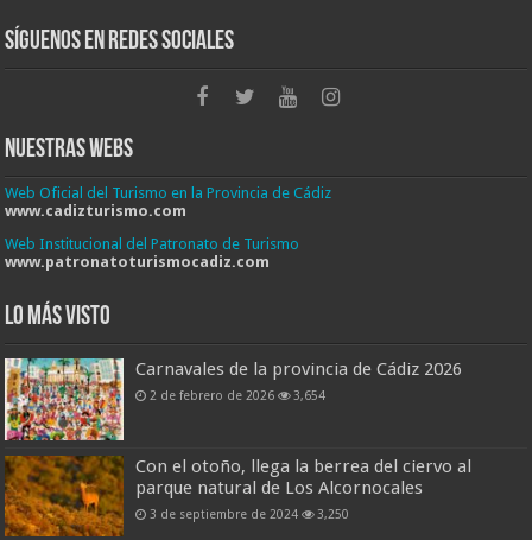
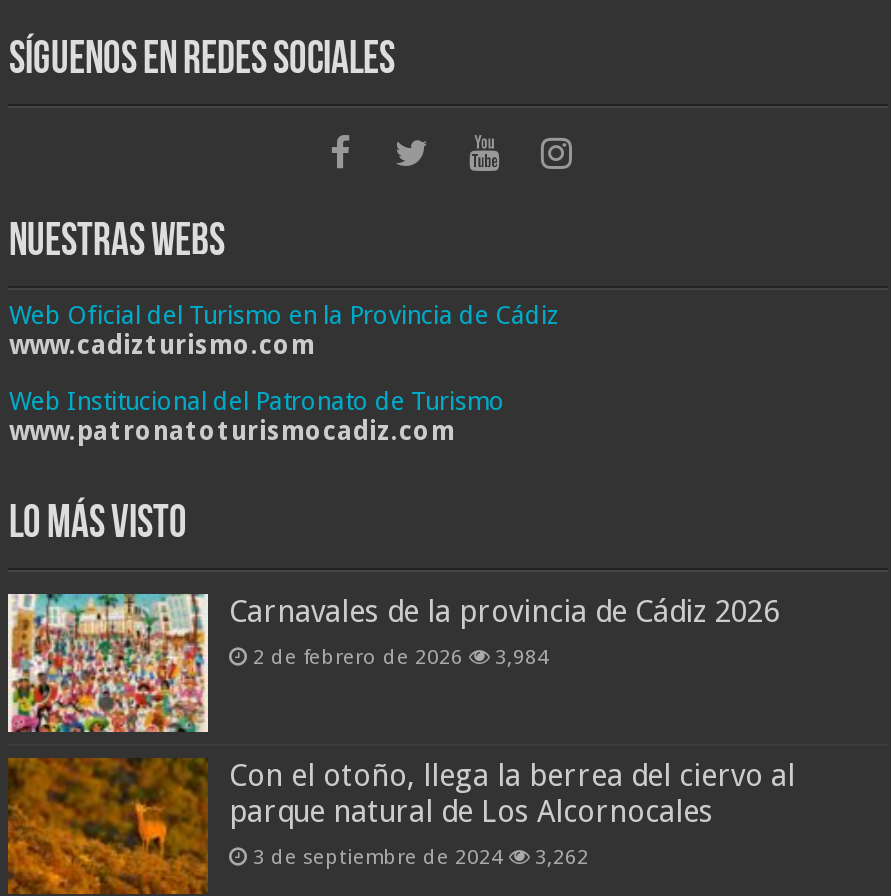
- 2 de febrero de 2026 3,654
+ 2 de febrero de 2026 3,984

- 3 de septiembre de 2024 3,250
+ 3 de septiembre de 2024 3,262
